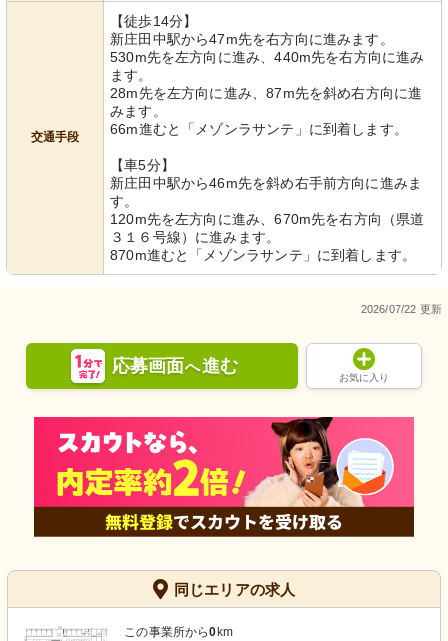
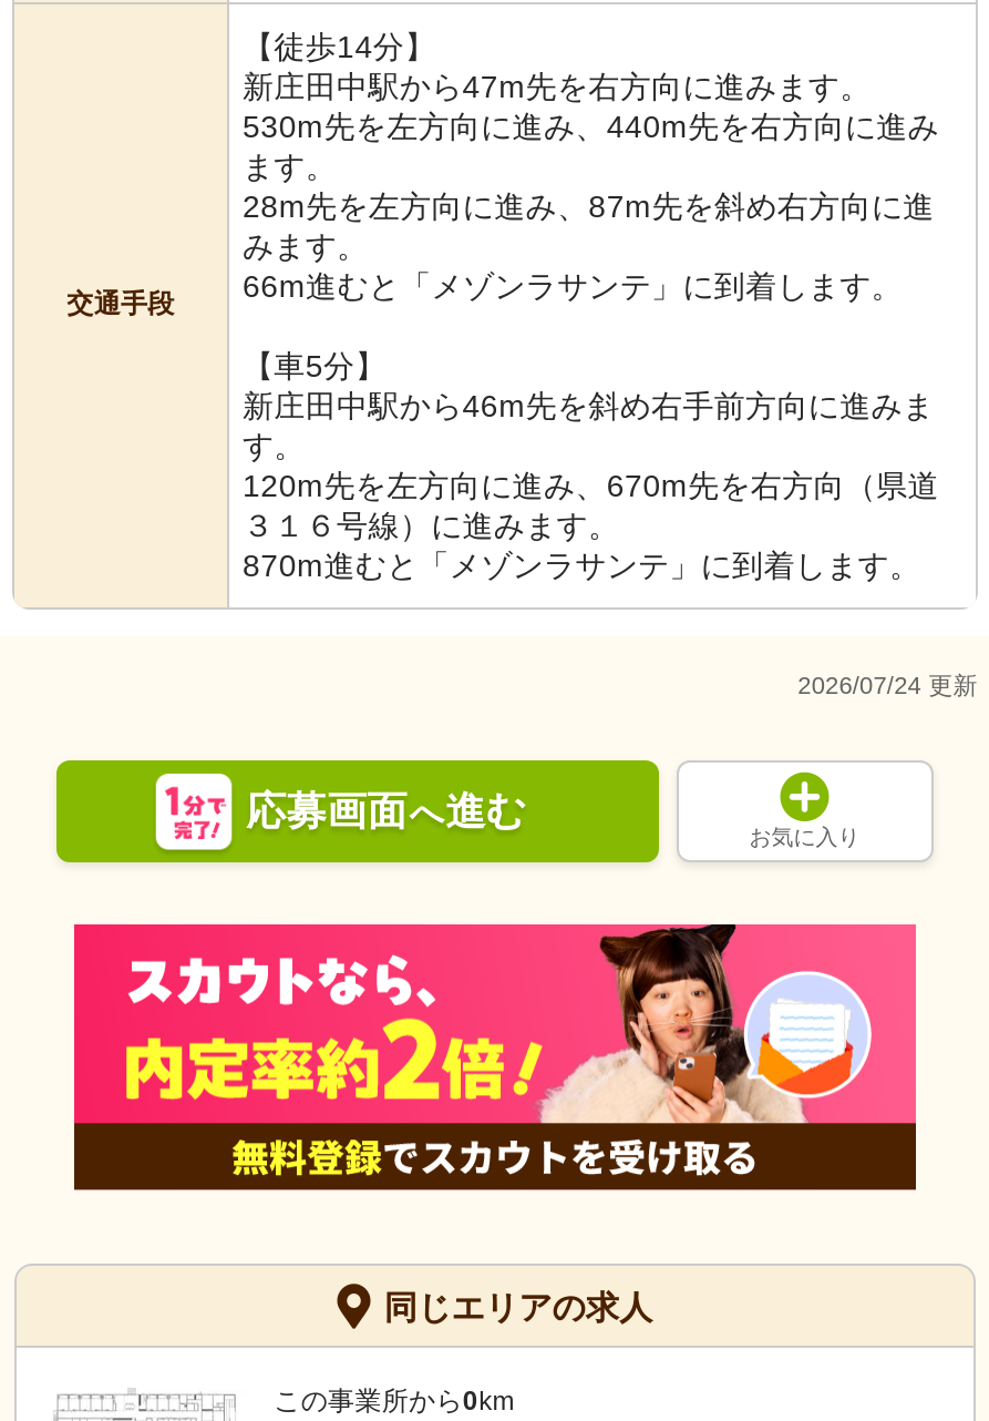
- 2026/07/22 更新
+ 2026/07/24 更新
